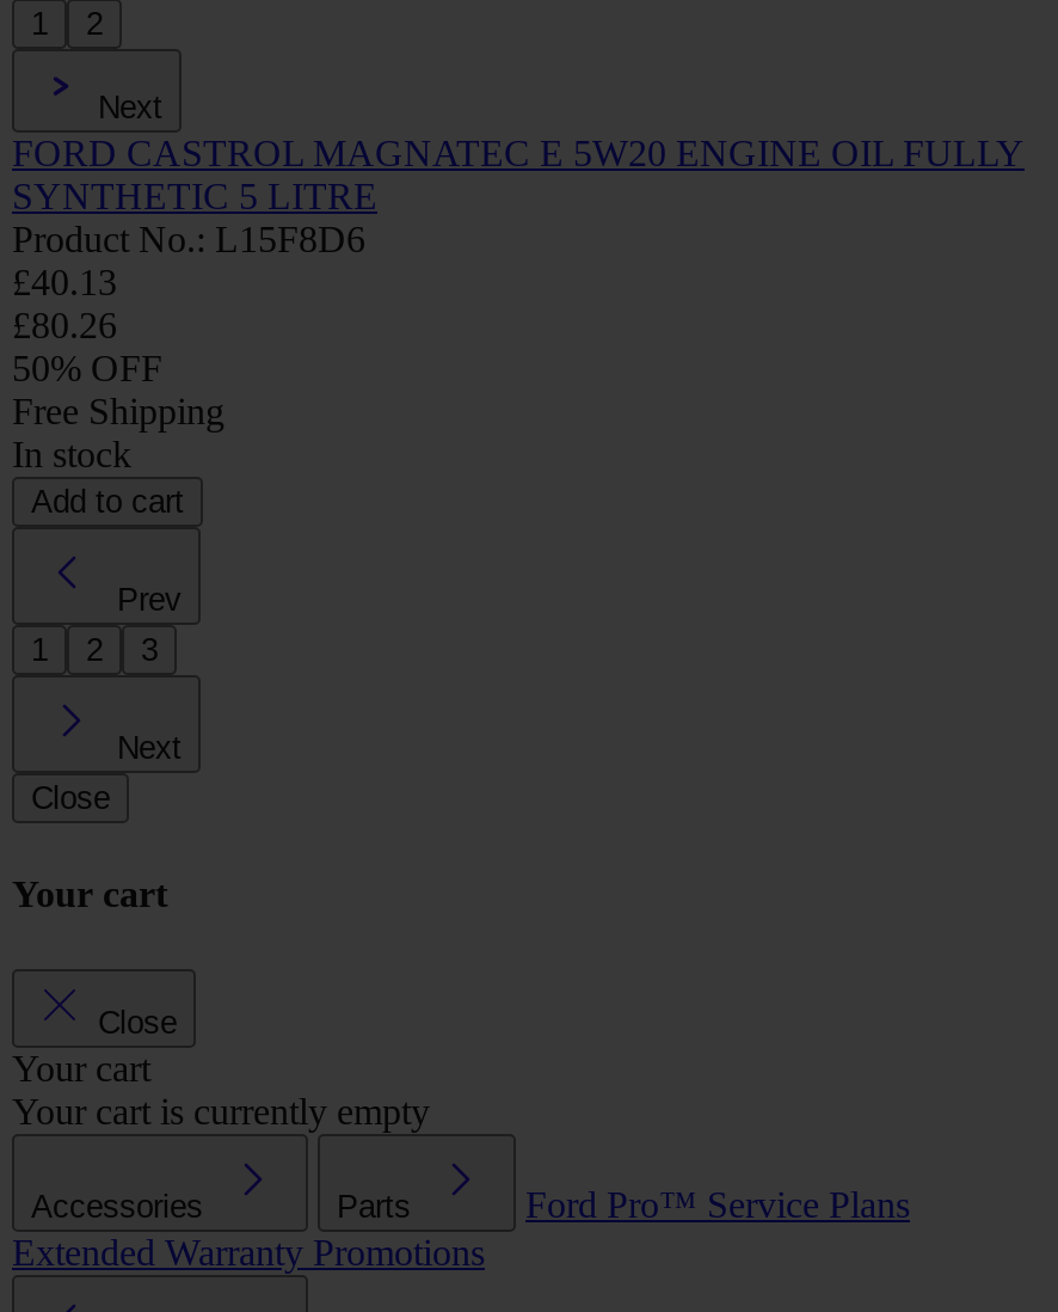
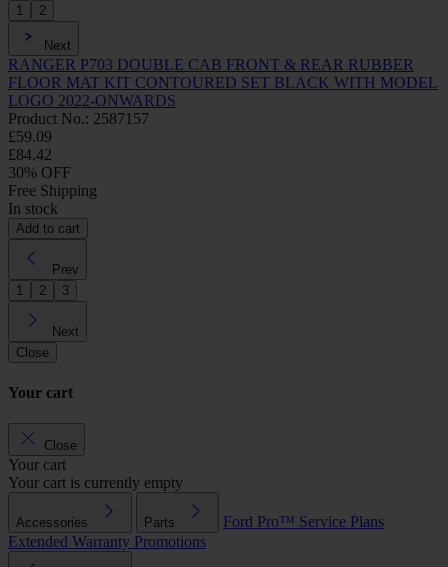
- FORD CASTROL MAGNATEC E 5W20 ENGINE OIL FULLY
- SYNTHETIC 5 LITRE
- Product No.: L15F8D6
- £40.13
- £80.26
- 50% OFF
+ RANGER P703 DOUBLE CAB FRONT & REAR RUBBER
+ FLOOR MAT KIT CONTOURED SET BLACK WITH MODEL
+ LOGO 2022-ONWARDS
+ Product No.: 2587157
+ £59.09
+ £84.42
+ 30% OFF
